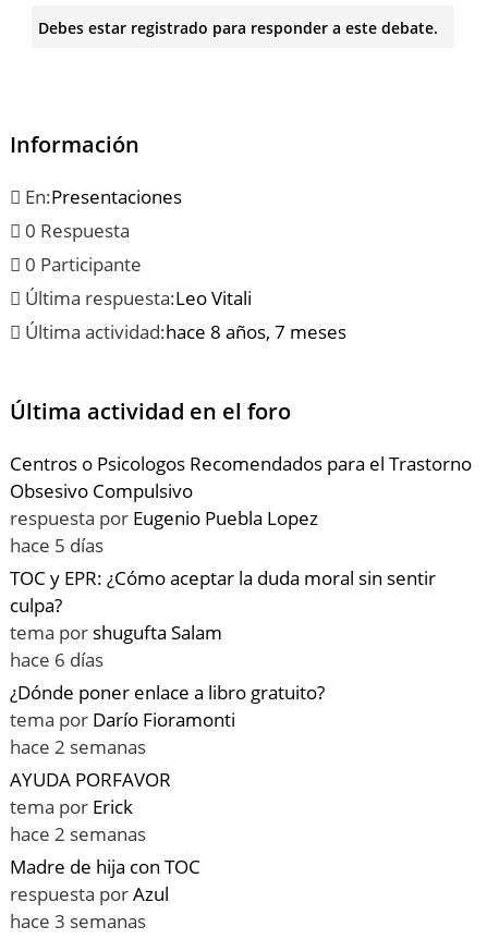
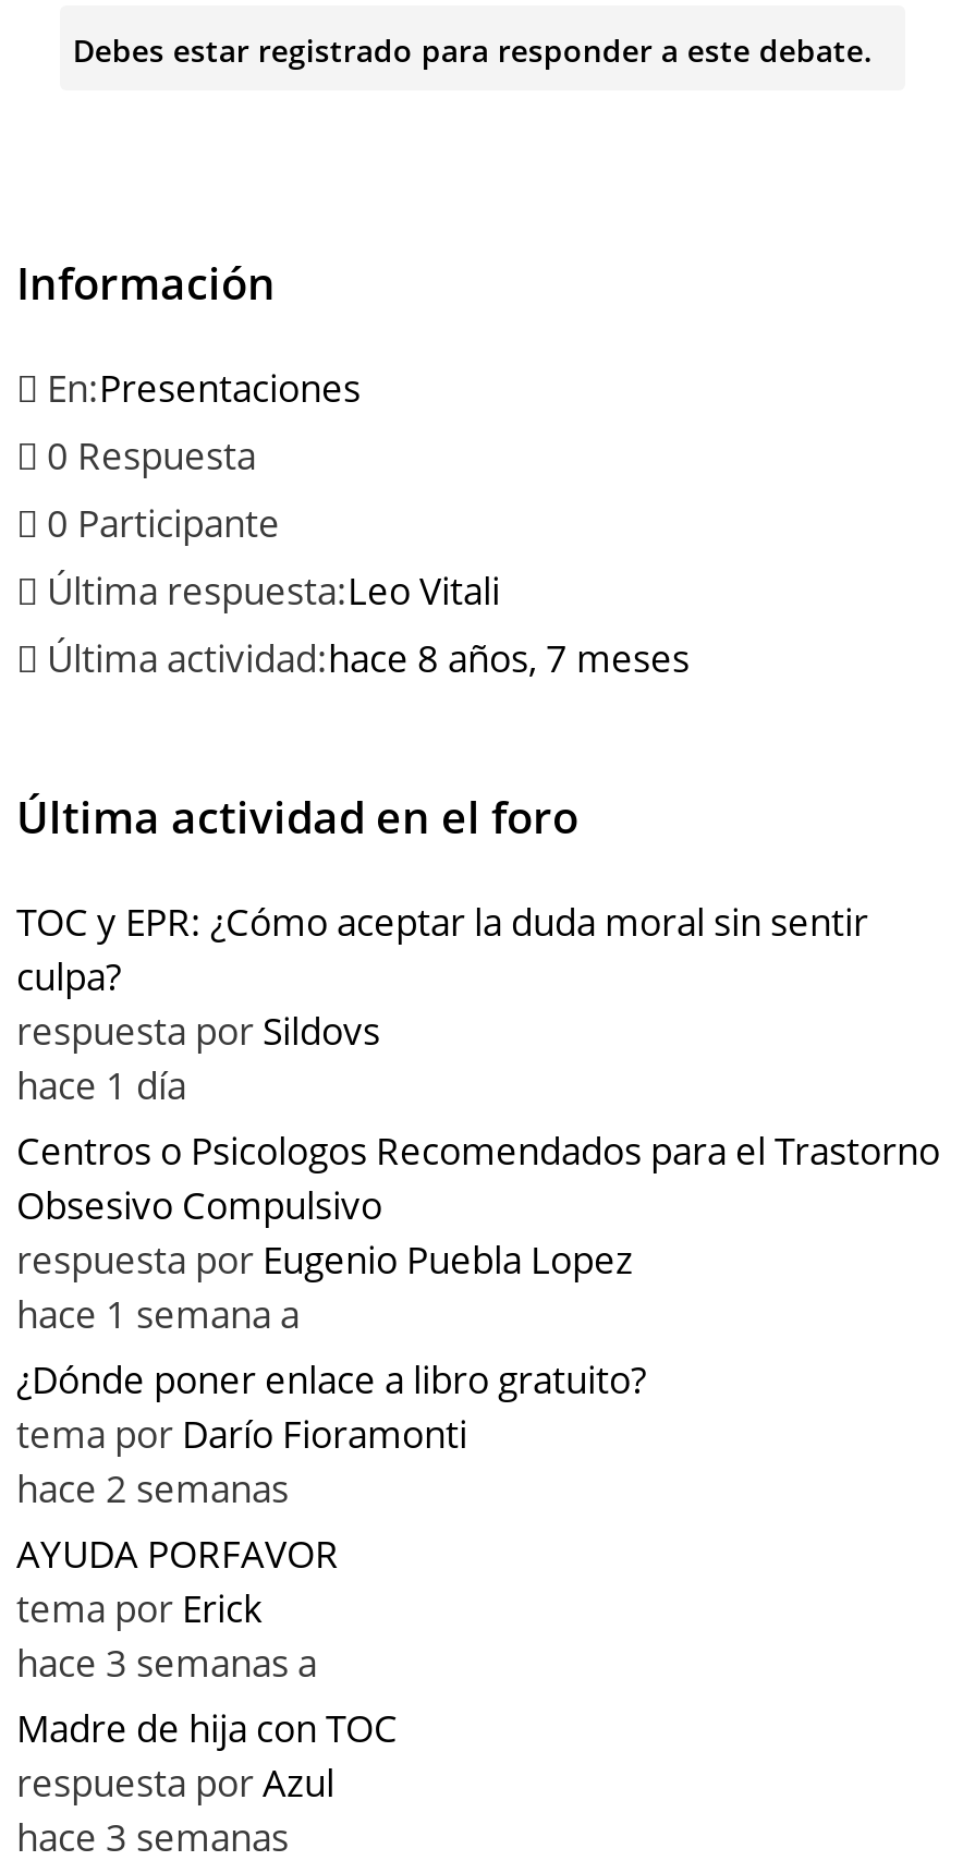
+ respuesta por Sildovs
+ hace 1 día

moved down: Centros o Psicologos Recomendados para el Trastorno | Obsesivo Compulsivo | respuesta por Eugenio Puebla Lopez

- hace 5 días
- tema por shugufta Salam
- hace 6 días
+ hace 1 semana a

moved up: TOC y EPR: ¿Cómo aceptar la duda moral sin sentir | culpa?

- hace 2 semanas
+ hace 3 semanas a
